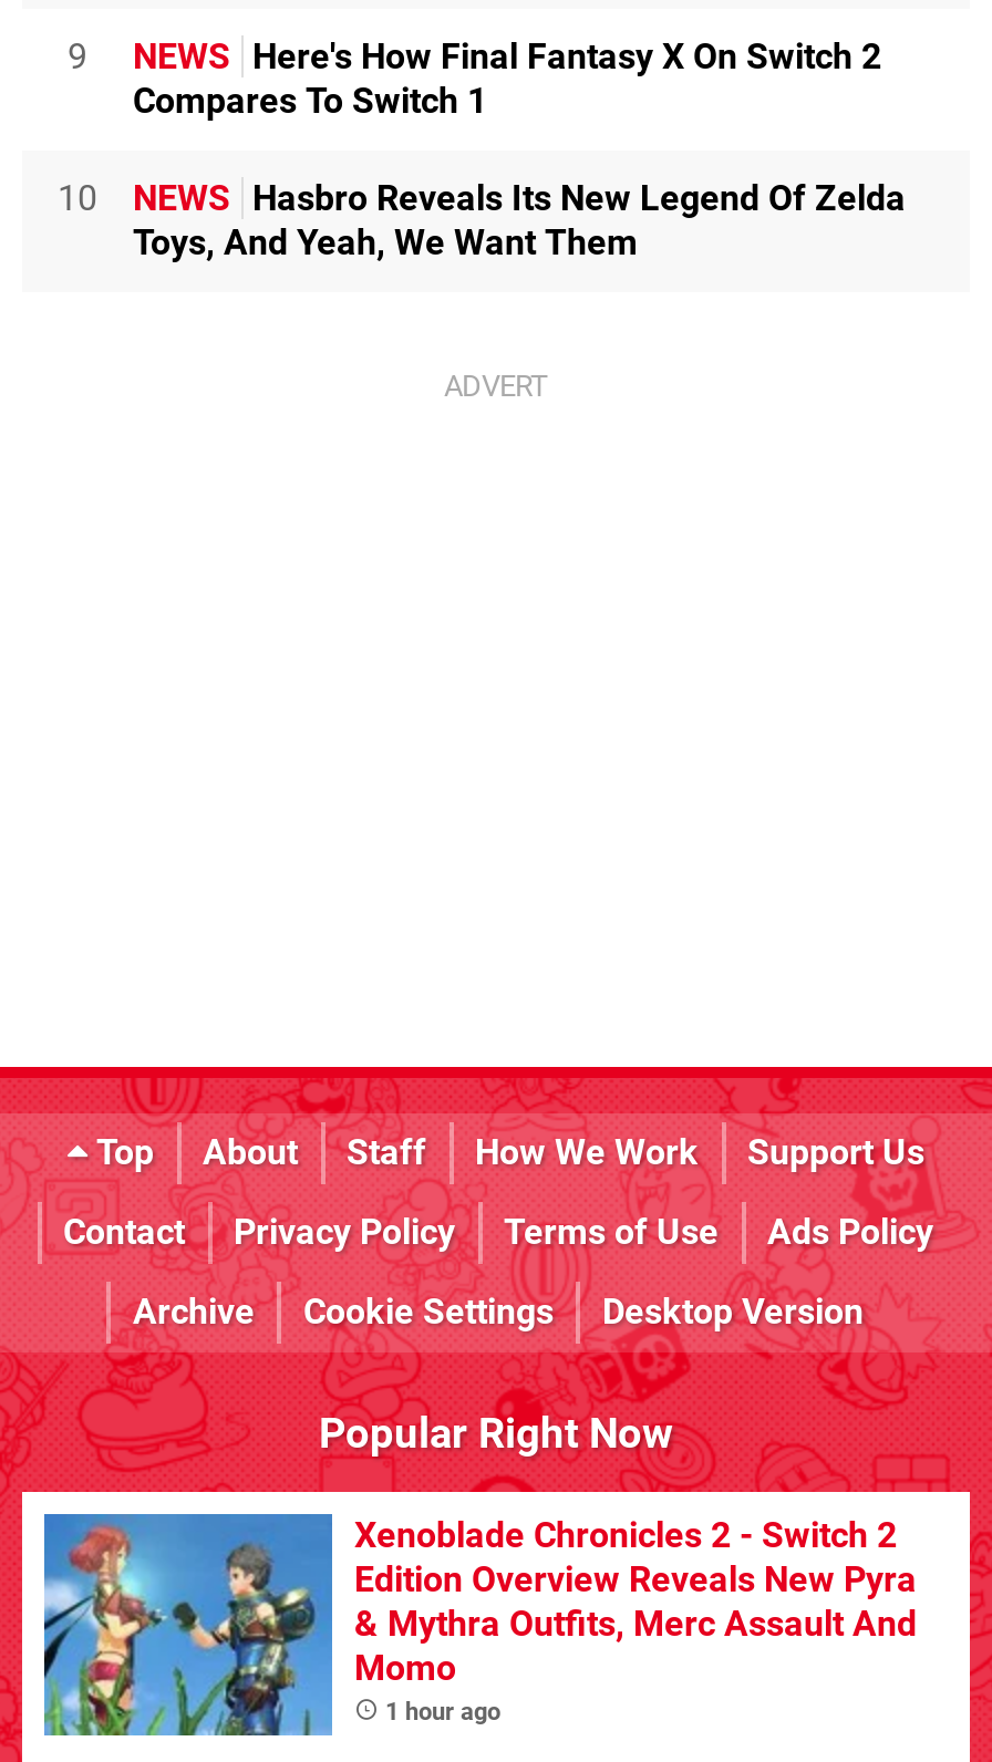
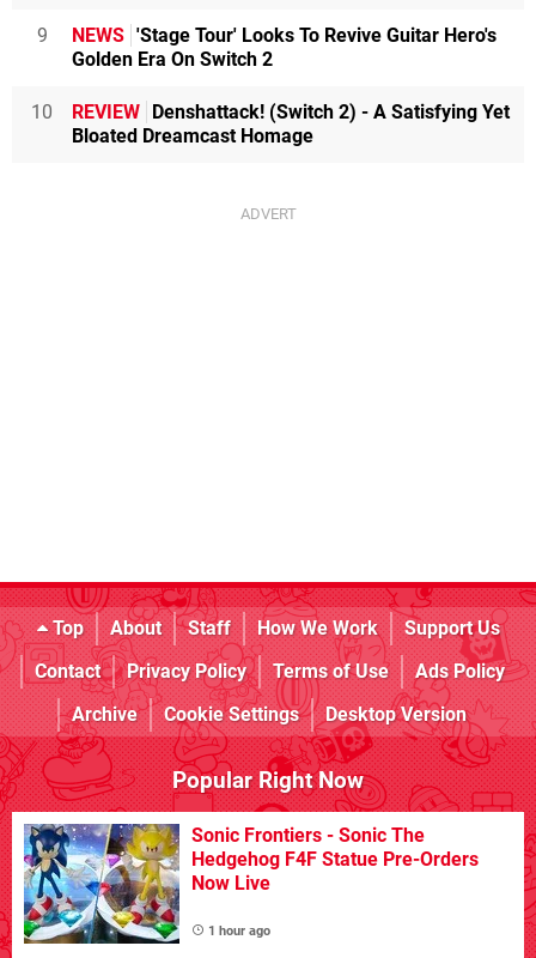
- NEWS Here's How Final Fantasy X On Switch 2
- Compares To Switch 1
+ NEWS 'Stage Tour' Looks To Revive Guitar Hero's
+ Golden Era On Switch 2

- NEWS Hasbro Reveals Its New Legend Of Zelda
- Toys, And Yeah, We Want Them
+ REVIEW Denshattack! (Switch 2) - A Satisfying Yet
+ Bloated Dreamcast Homage

- [image]
- Xenoblade Chronicles 2 - Switch 2
- Edition Overview Reveals New Pyra
- & Mythra Outfits, Merc Assault And
- Momo
+ [image]
+ Sonic Frontiers - Sonic The
+ Hedgehog F4F Statue Pre-Orders
+ Now Live
